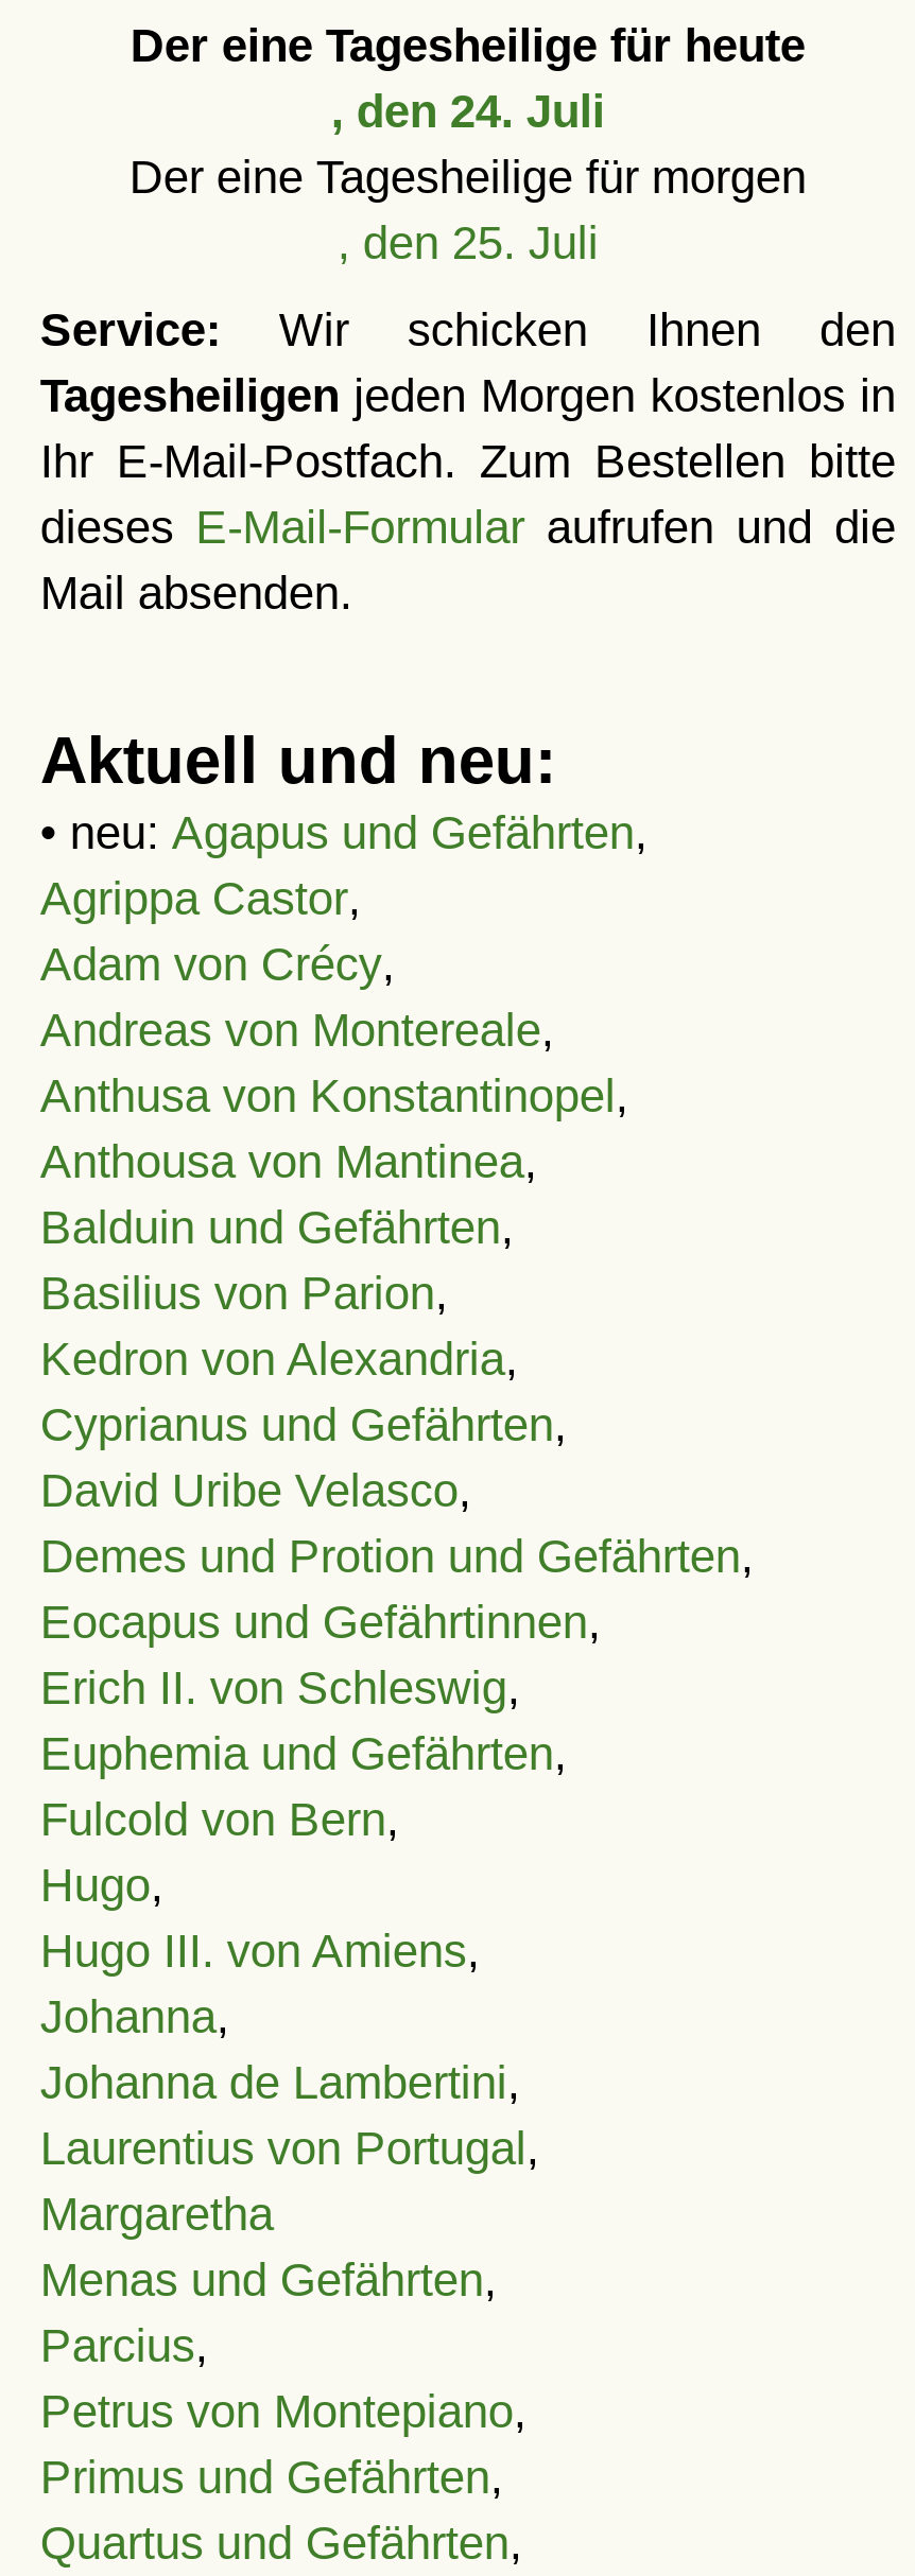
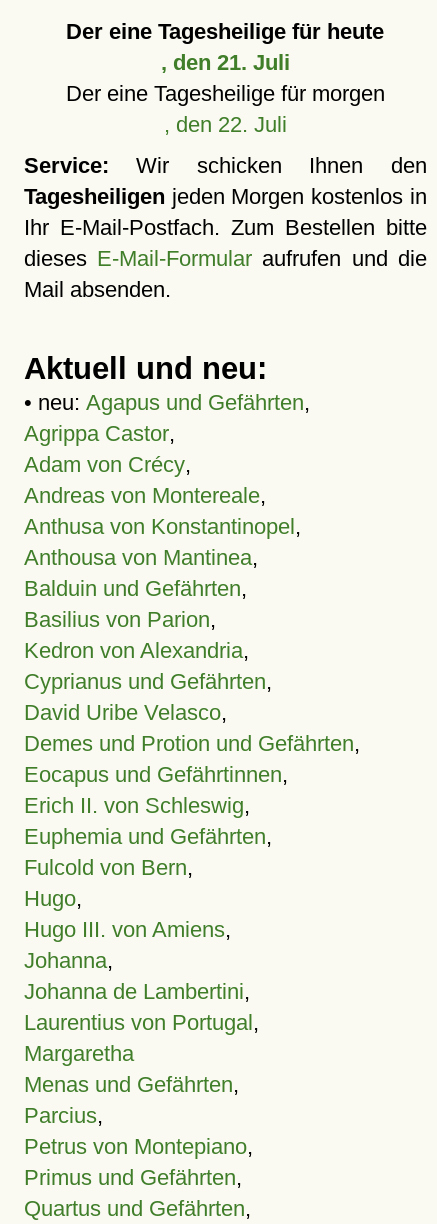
- , den 24. Juli
+ , den 21. Juli

- , den 25. Juli
+ , den 22. Juli
